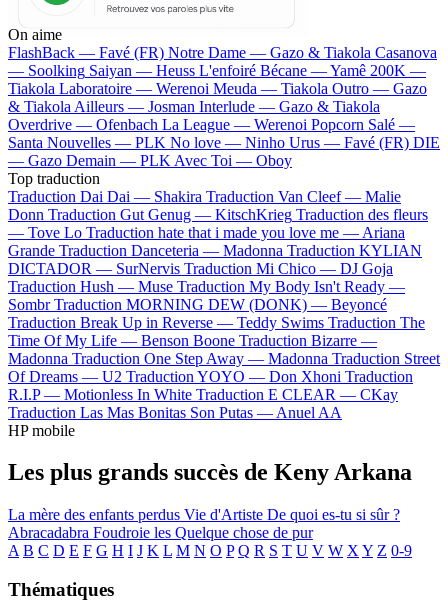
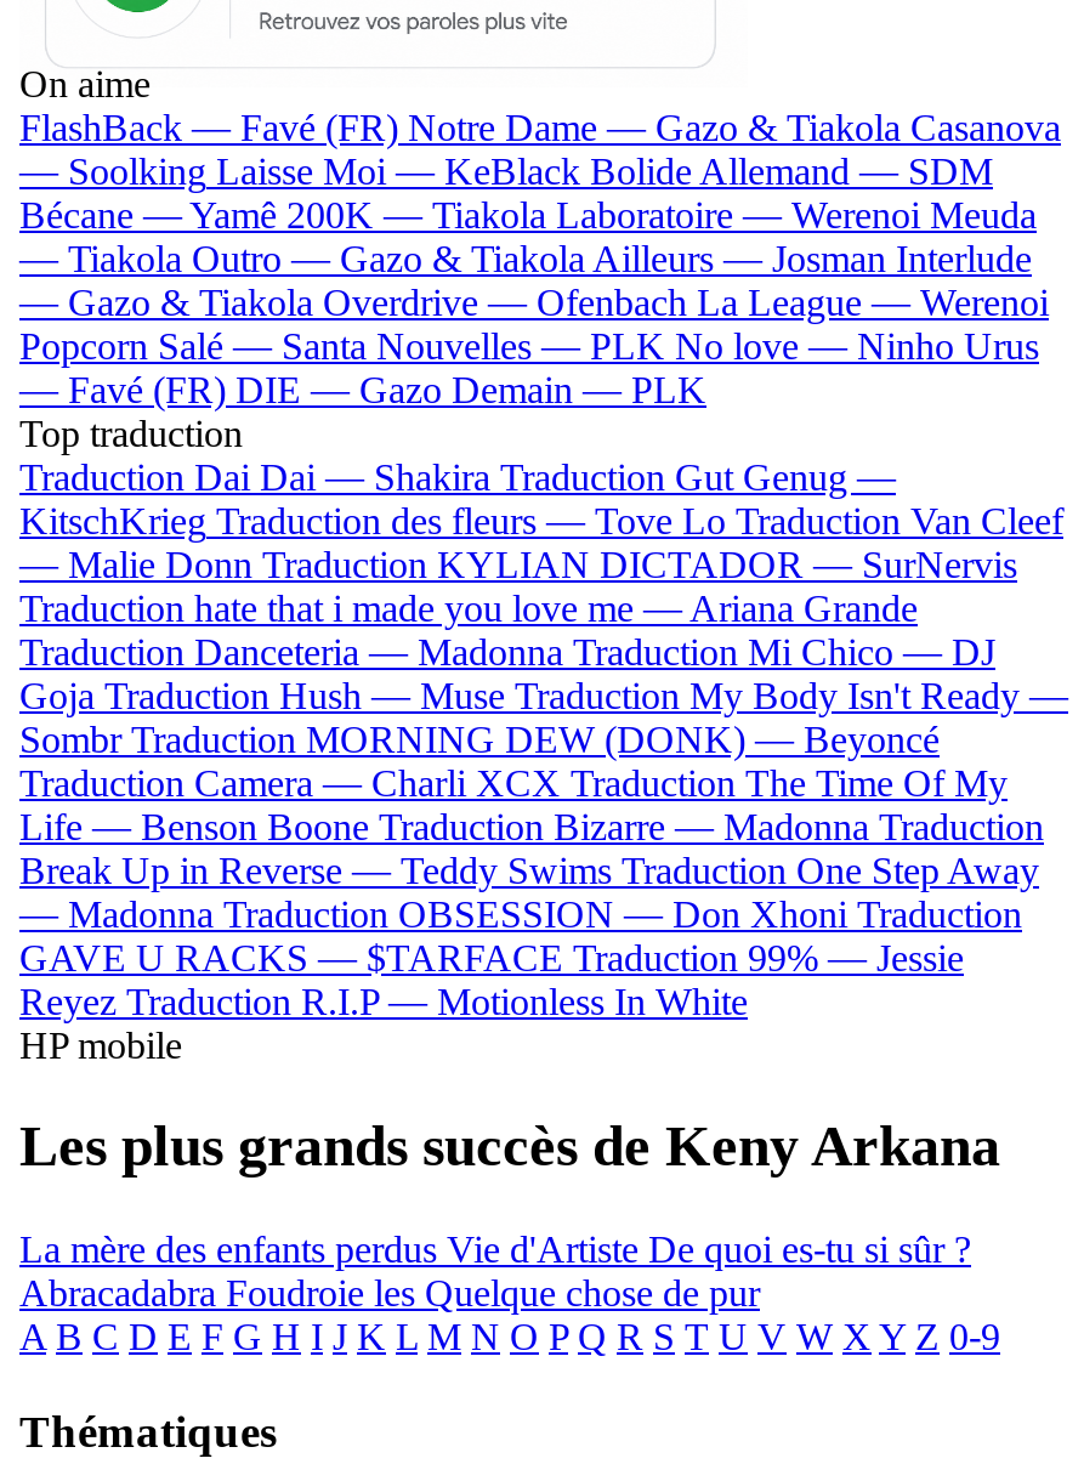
- — Soolking Saiyan — Heuss L'enfoiré Bécane — Yamê 200K —
- Tiakola Laboratoire — Werenoi Meuda — Tiakola Outro — Gazo
- & Tiakola Ailleurs — Josman Interlude — Gazo & Tiakola
- Overdrive — Ofenbach La League — Werenoi Popcorn Salé —
- Santa Nouvelles — PLK No love — Ninho Urus — Favé (FR) DIE
- — Gazo Demain — PLK Avec Toi — Oboy
+ — Soolking Laisse Moi — KeBlack Bolide Allemand — SDM
+ Bécane — Yamê 200K — Tiakola Laboratoire — Werenoi Meuda
+ — Tiakola Outro — Gazo & Tiakola Ailleurs — Josman Interlude
+ — Gazo & Tiakola Overdrive — Ofenbach La League — Werenoi
+ Popcorn Salé — Santa Nouvelles — PLK No love — Ninho Urus
+ —Favé (FR) DIE — Gazo Demain — PLK

- Traduction Dai Dai — Shakira Traduction Van Cleef — Malie
- Donn Traduction Gut Genug — KitschKrieg Traduction des fleurs
- — Tove Lo Traduction hate that i made you love me — Ariana
- Grande Traduction Danceteria — Madonna Traduction KYLIAN
- DICTADOR — SurNervis Traduction Mi Chico — DJ Goja
- Traduction Hush — Muse Traduction My Body Isn't Ready —
+ Traduction Dai Dai — Shakira Traduction Gut Genug —
+ KitschKrieg Traduction des fleurs — Tove Lo Traduction Van Cleef
+ — Malie Donn Traduction KYLIAN DICTADOR — SurNervis
+ Traduction hate that i made you love me — Ariana Grande
+ Traduction Danceteria — Madonna Traduction Mi Chico — DJ
+ Goja Traduction Hush — Muse Traduction My Body Isn't Ready —

- Traduction Break Up in Reverse — Teddy Swims Traduction The
- Time Of My Life — Benson Boone Traduction Bizarre —
- Madonna Traduction One Step Away — Madonna Traduction Street
- Of Dreams — U2 Traduction YOYO — Don Xhoni Traduction
- R.I.P — Motionless In White Traduction E CLEAR — CKay
- Traduction Las Mas Bonitas Son Putas — Anuel AA
+ Traduction Camera — Charli XCX Traduction The Time Of My
+ Life — Benson Boone Traduction Bizarre — Madonna Traduction
+ Break Up in Reverse — Teddy Swims Traduction One Step Away
+ — Madonna Traduction OBSESSION — Don Xhoni Traduction
+ GAVE U RACKS — $TARFACE Traduction 99% — Jessie
+ Reyez Traduction R.I.P — Motionless In White
